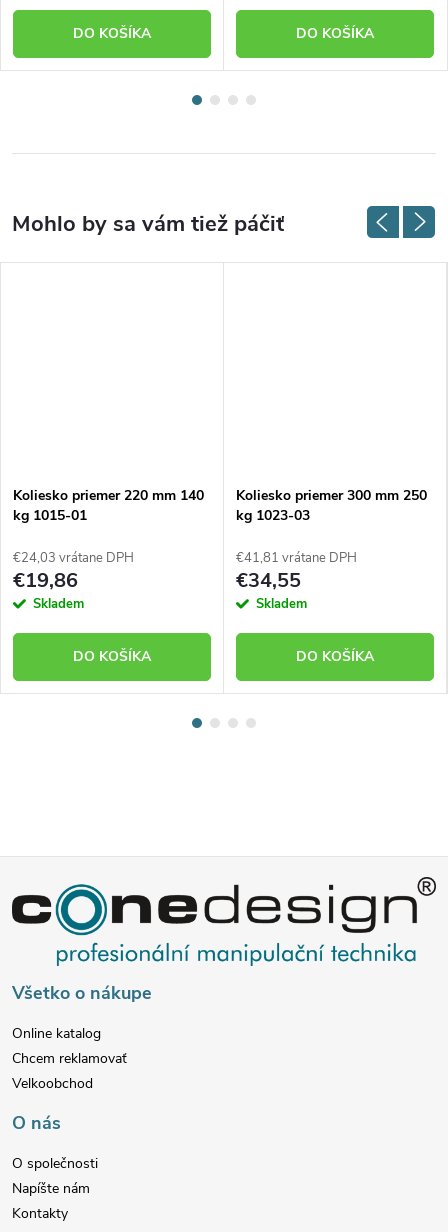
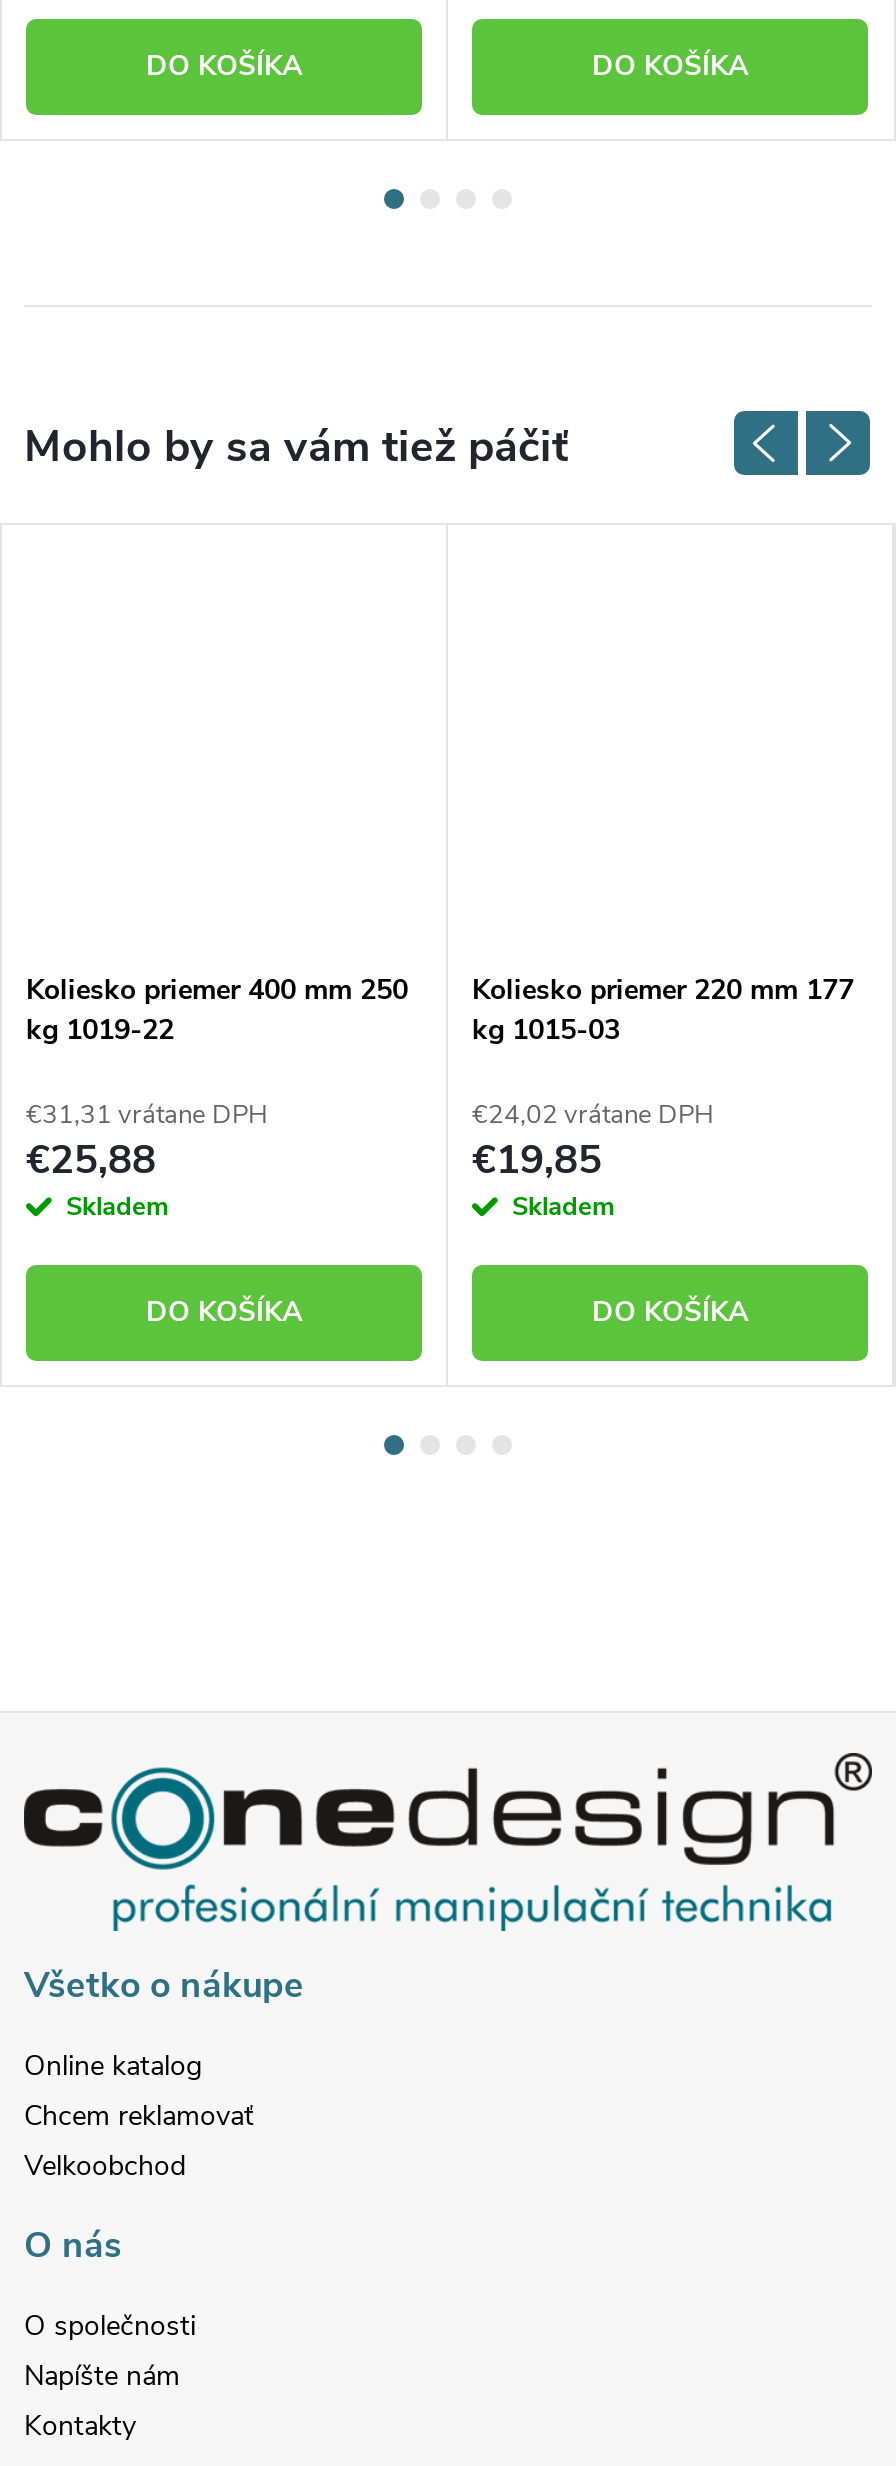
- Koliesko priemer 220 mm 140
+ Koliesko priemer 400 mm 250

- Koliesko priemer 300 mm 250
+ Koliesko priemer 220 mm 177

- kg 1015-01
+ kg 1019-22

- kg 1023-03
+ kg 1015-03

- €24,03 vrátane DPH
+ €31,31 vrátane DPH

- €41,81 vrátane DPH
+ €24,02 vrátane DPH

- €19,86
+ €25,88

- €34,55
+ €19,85
